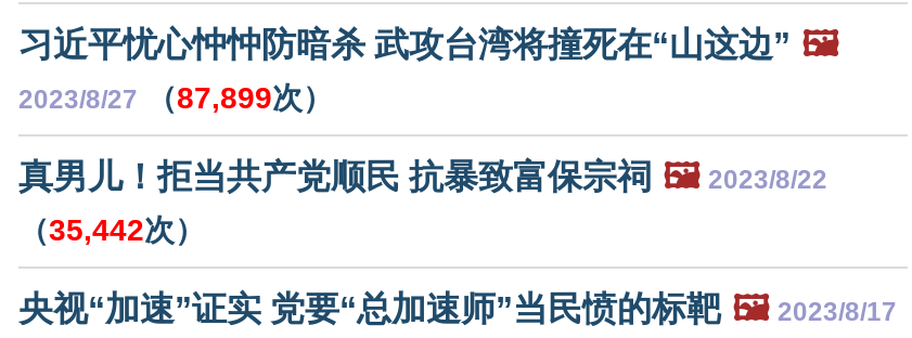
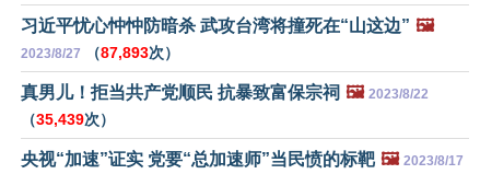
- 2023/8/27 （87,899次）
+ 2023/8/27 （87,893次）

- （35,442次）
+ （35,439次）
